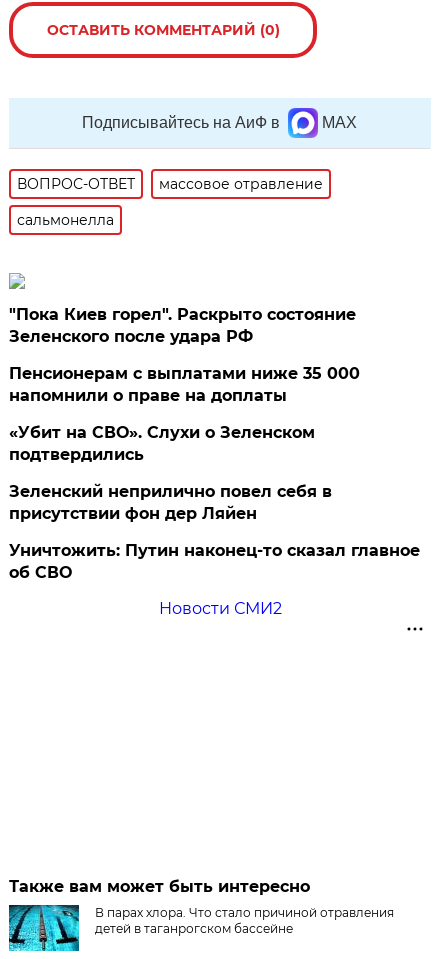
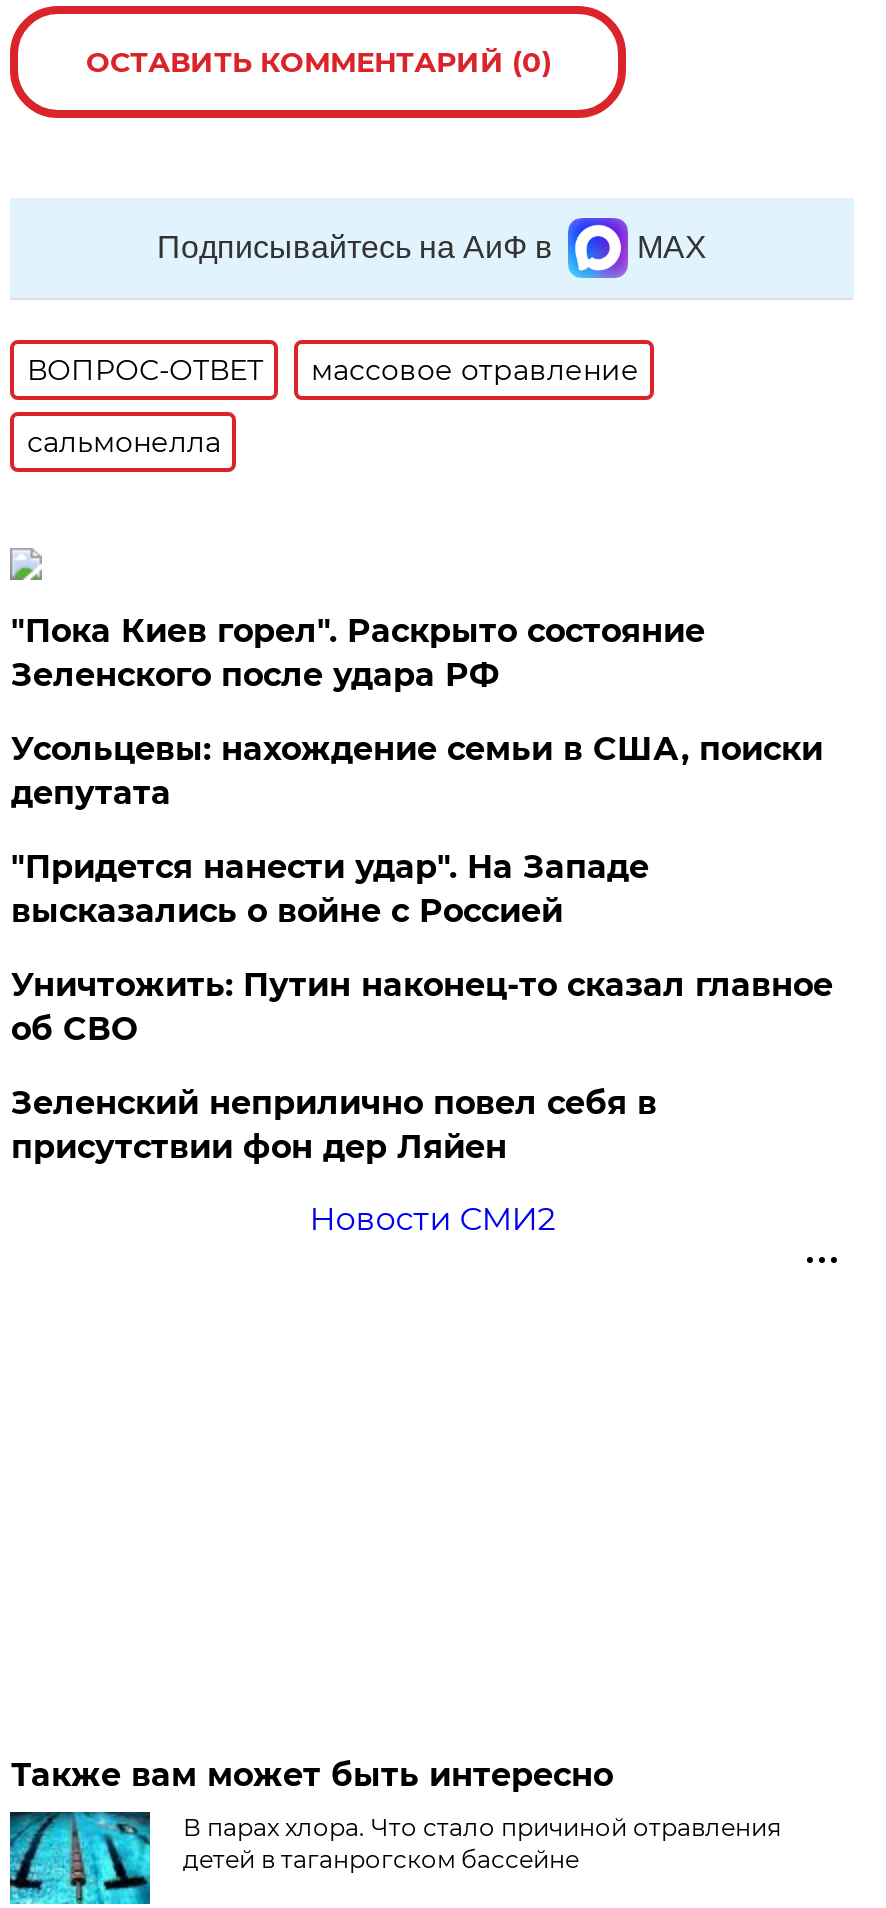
- Пенсионерам с выплатами ниже 35 000
- напомнили о праве на доплаты
- «Убит на СВО». Слухи о Зеленском
- подтвердились
+ Усольцевы: нахождение семьи в США, поиски
+ депутата
+ "Придется нанести удар". На Западе
+ высказались о войне с Россией

moved down: Зеленский неприлично повел cебя в | присутствии фон дер Ляйен

moved up: Уничтожить: Путин наконец-то сказал главное | об СВО
